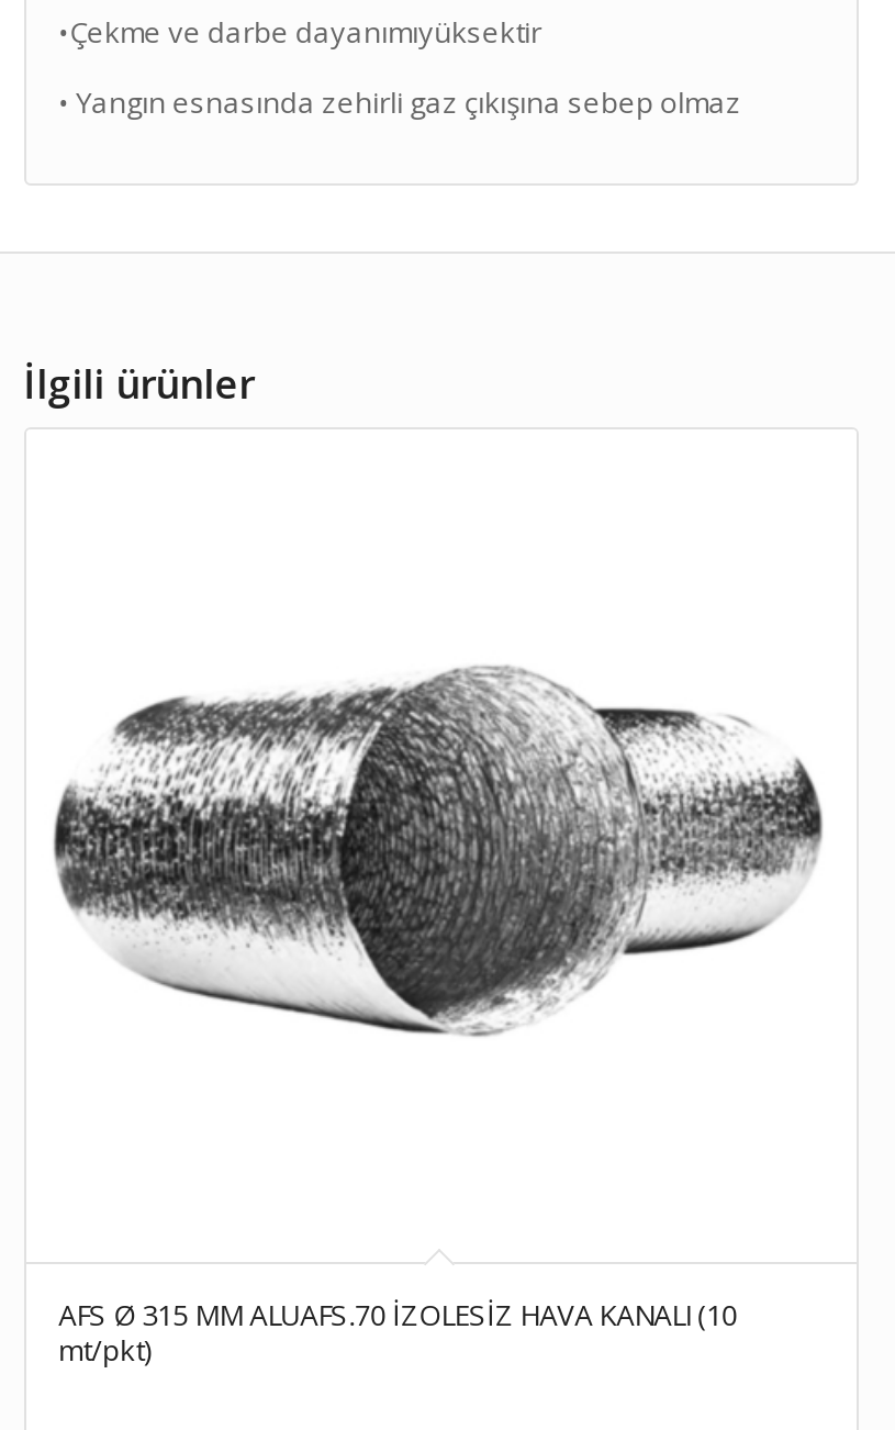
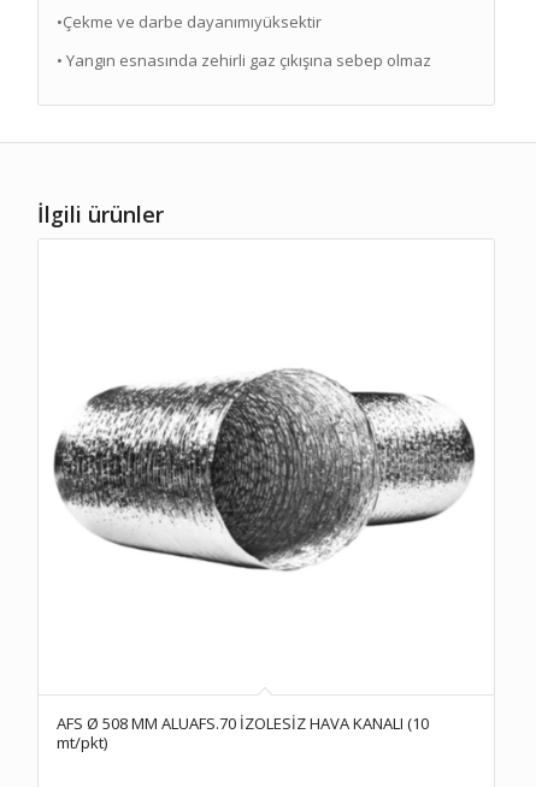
- AFS Ø 315 MM ALUAFS.70 İZOLESİZ HAVA KANALI (10
+ AFS Ø 508 MM ALUAFS.70 İZOLESİZ HAVA KANALI (10
